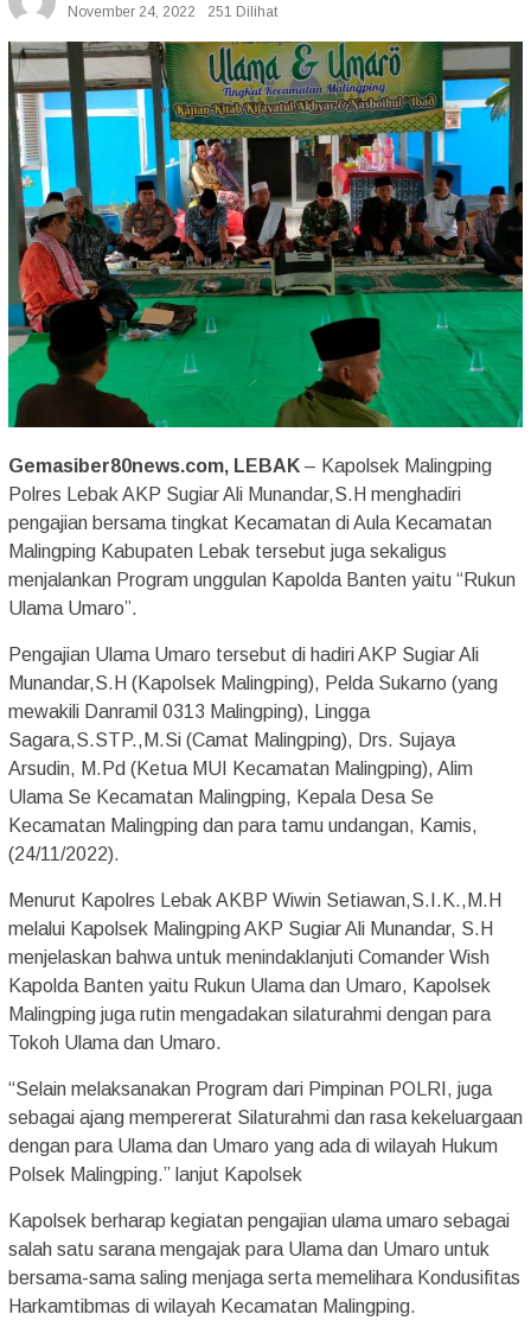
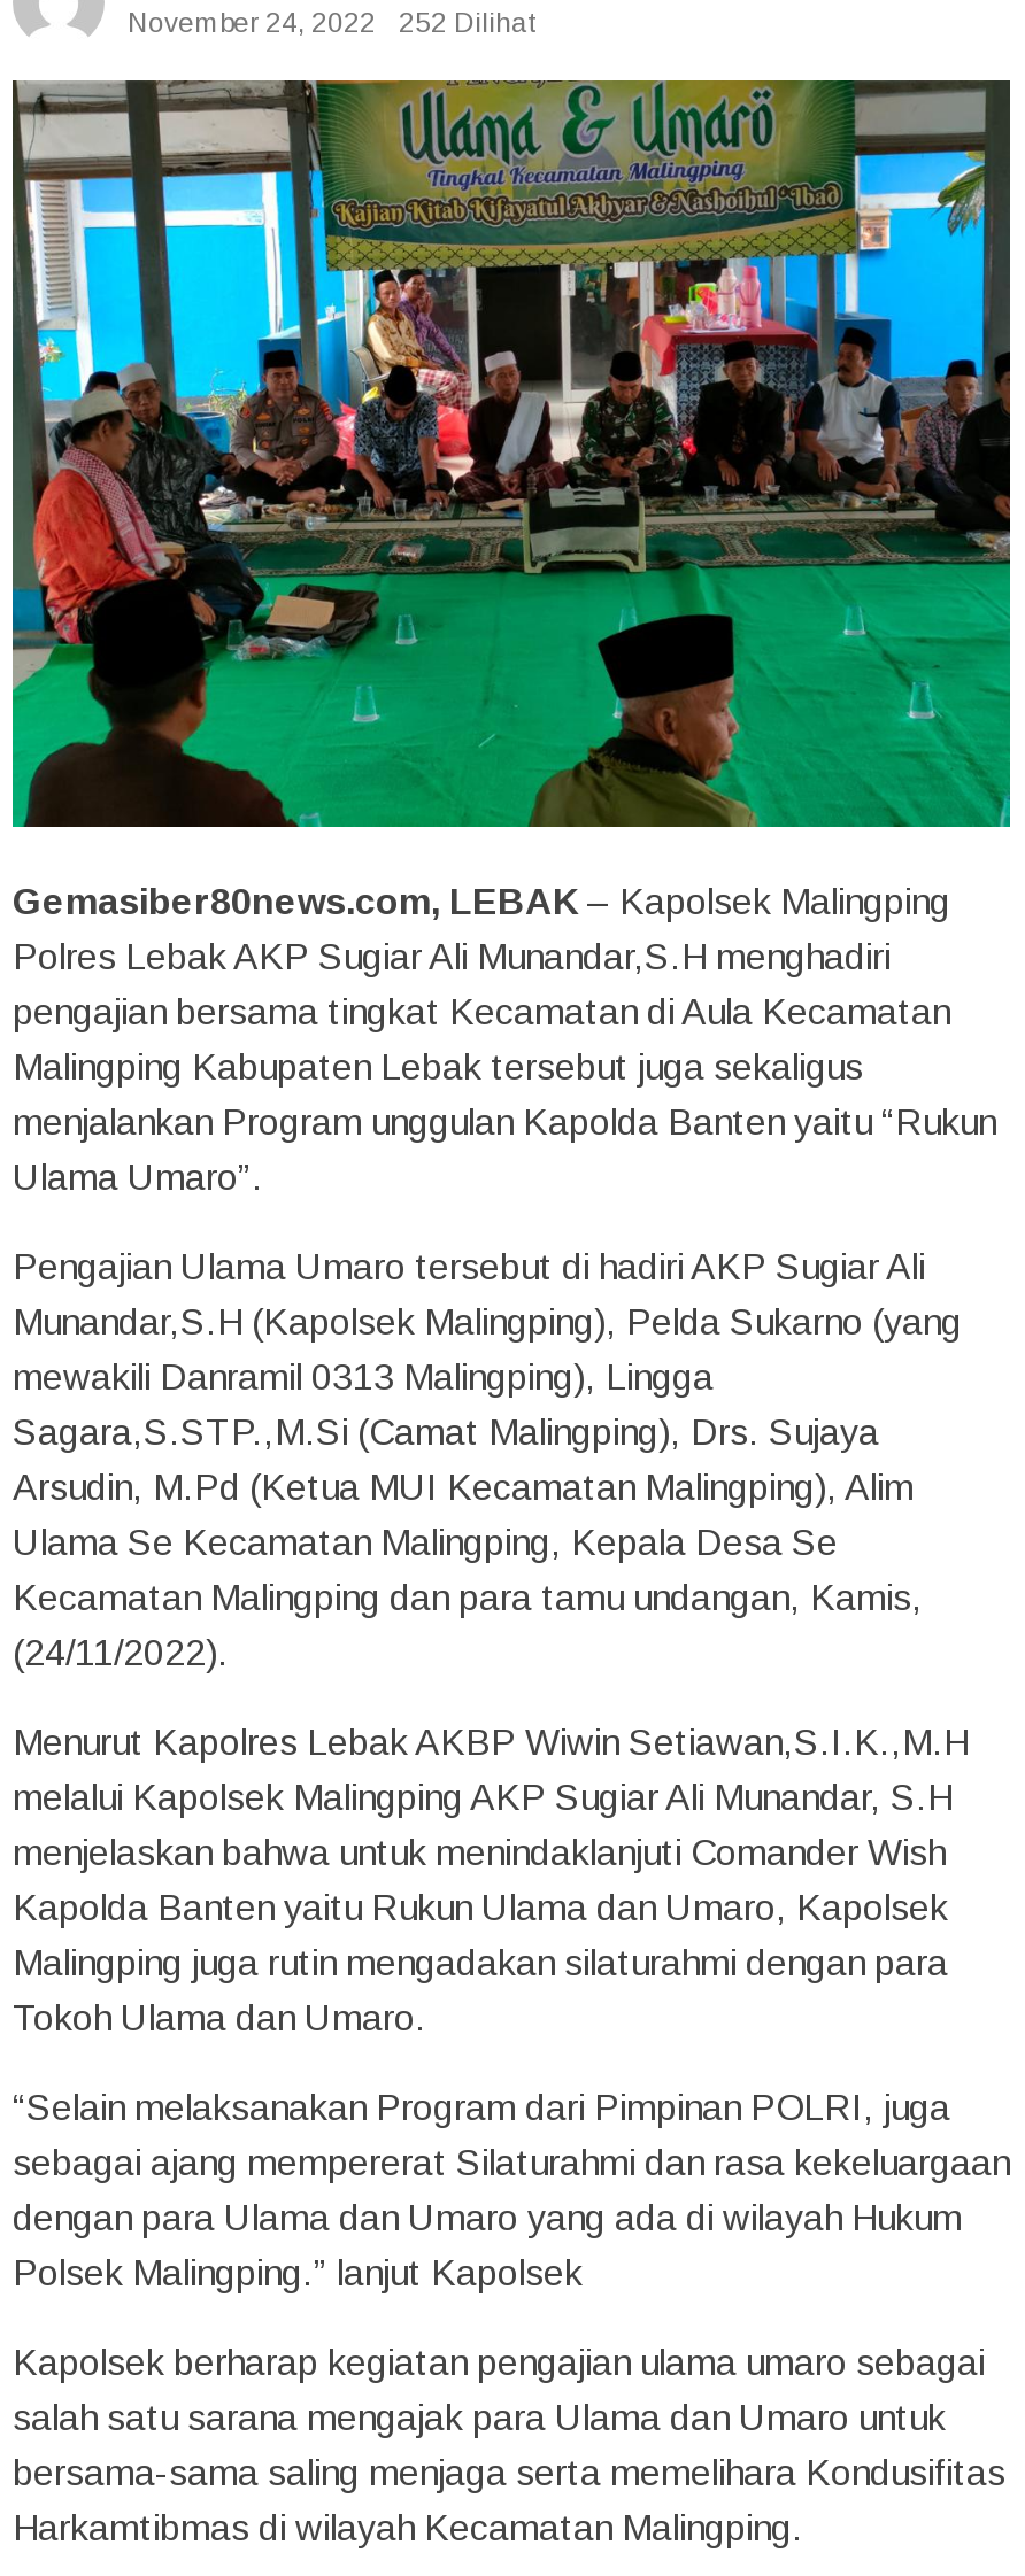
- November 24, 2022 251 Dilihat
+ November 24, 2022 252 Dilihat
